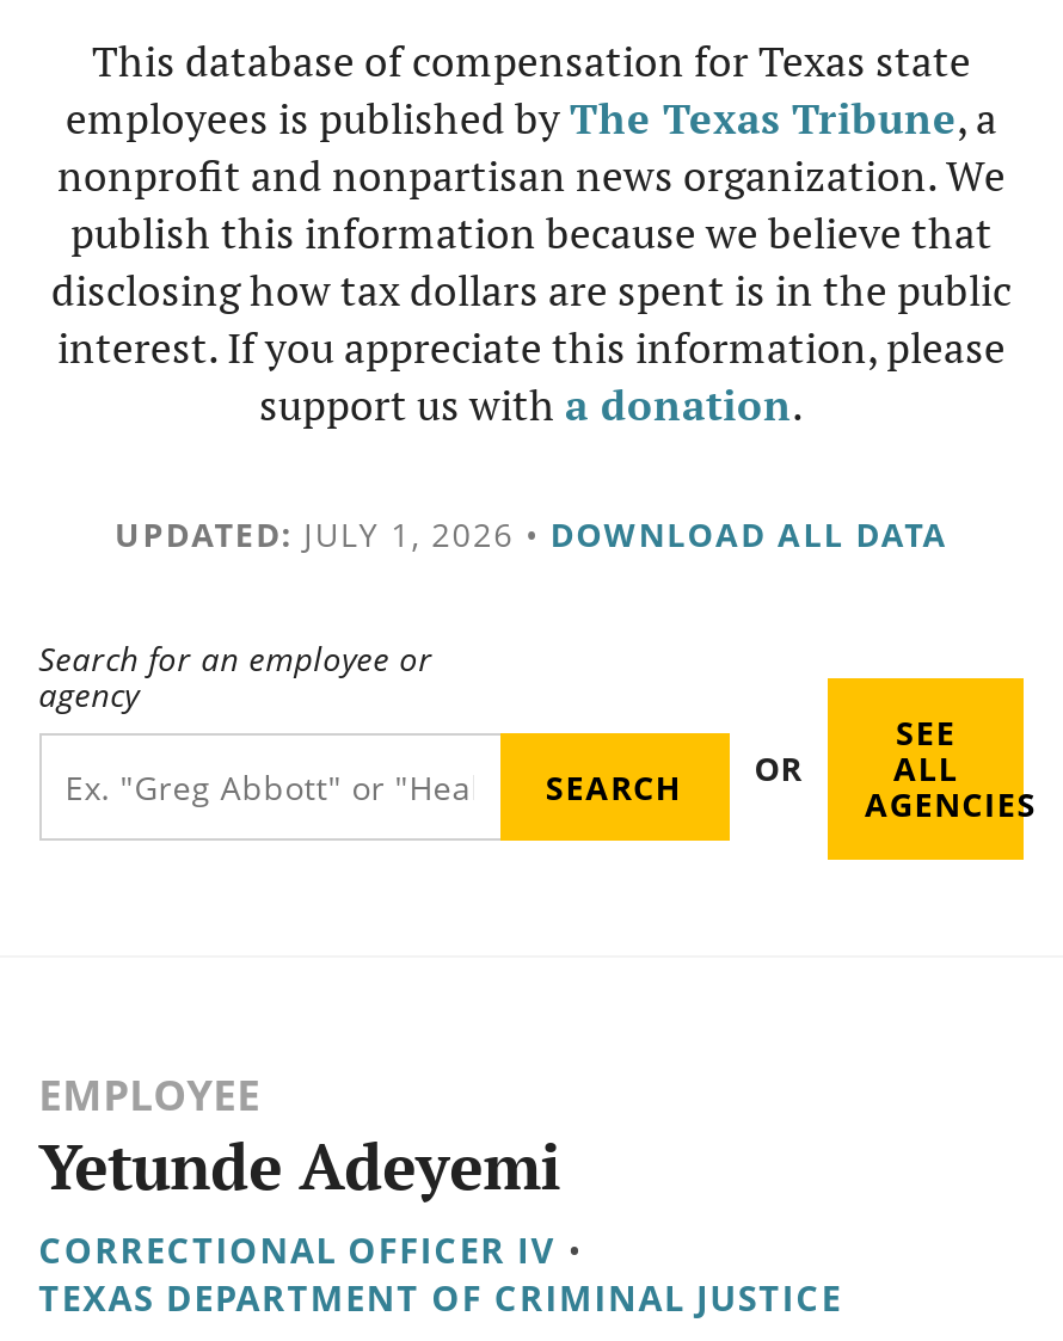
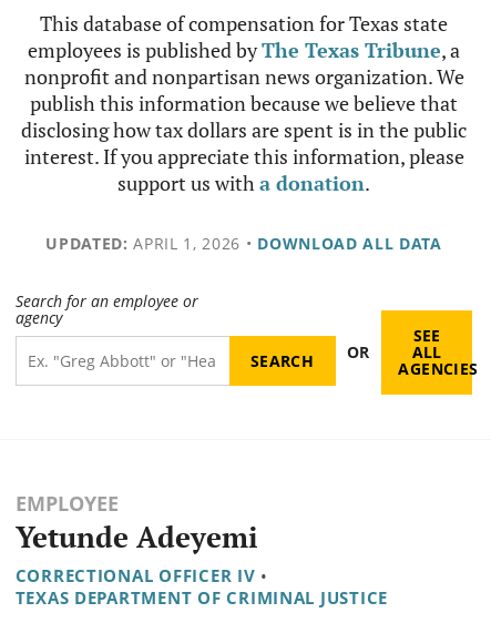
- UPDATED: JULY 1, 2026 • DOWNLOAD ALL DATA
+ UPDATED: APRIL 1, 2026 • DOWNLOAD ALL DATA
